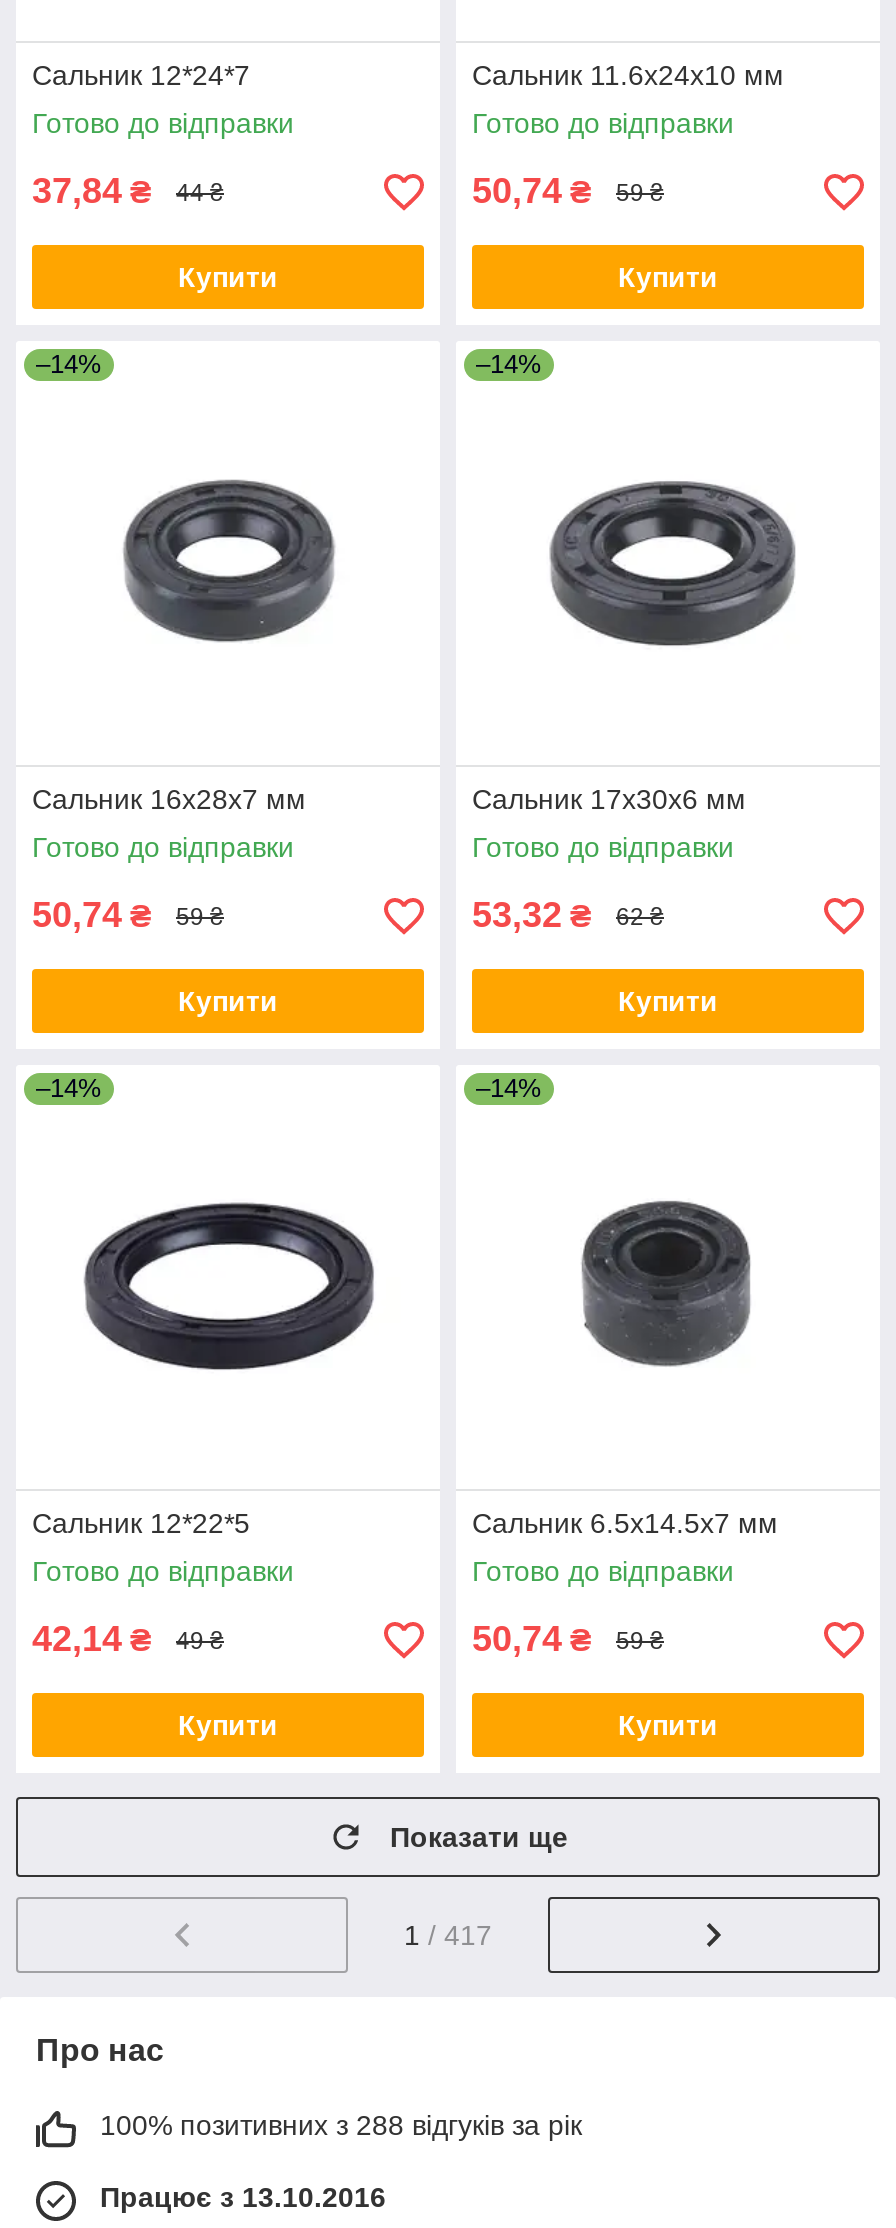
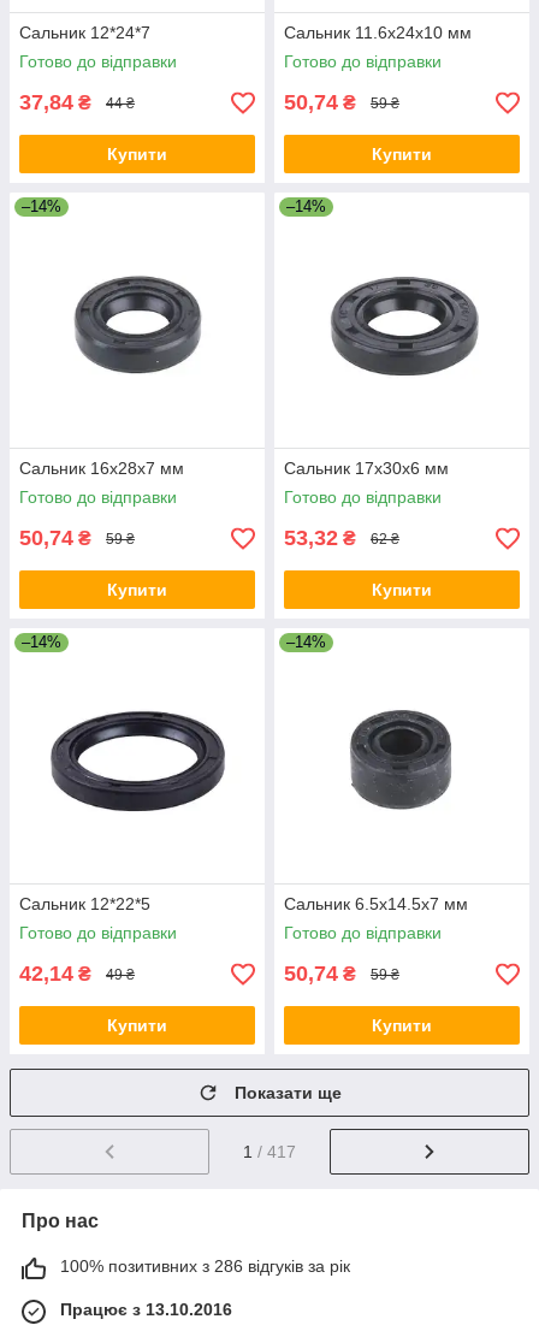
- 100% позитивних з 288 відгуків за рік
+ 100% позитивних з 286 відгуків за рік
